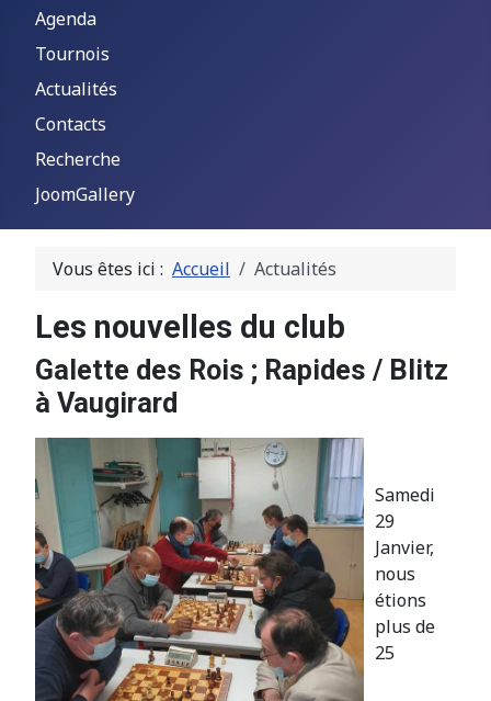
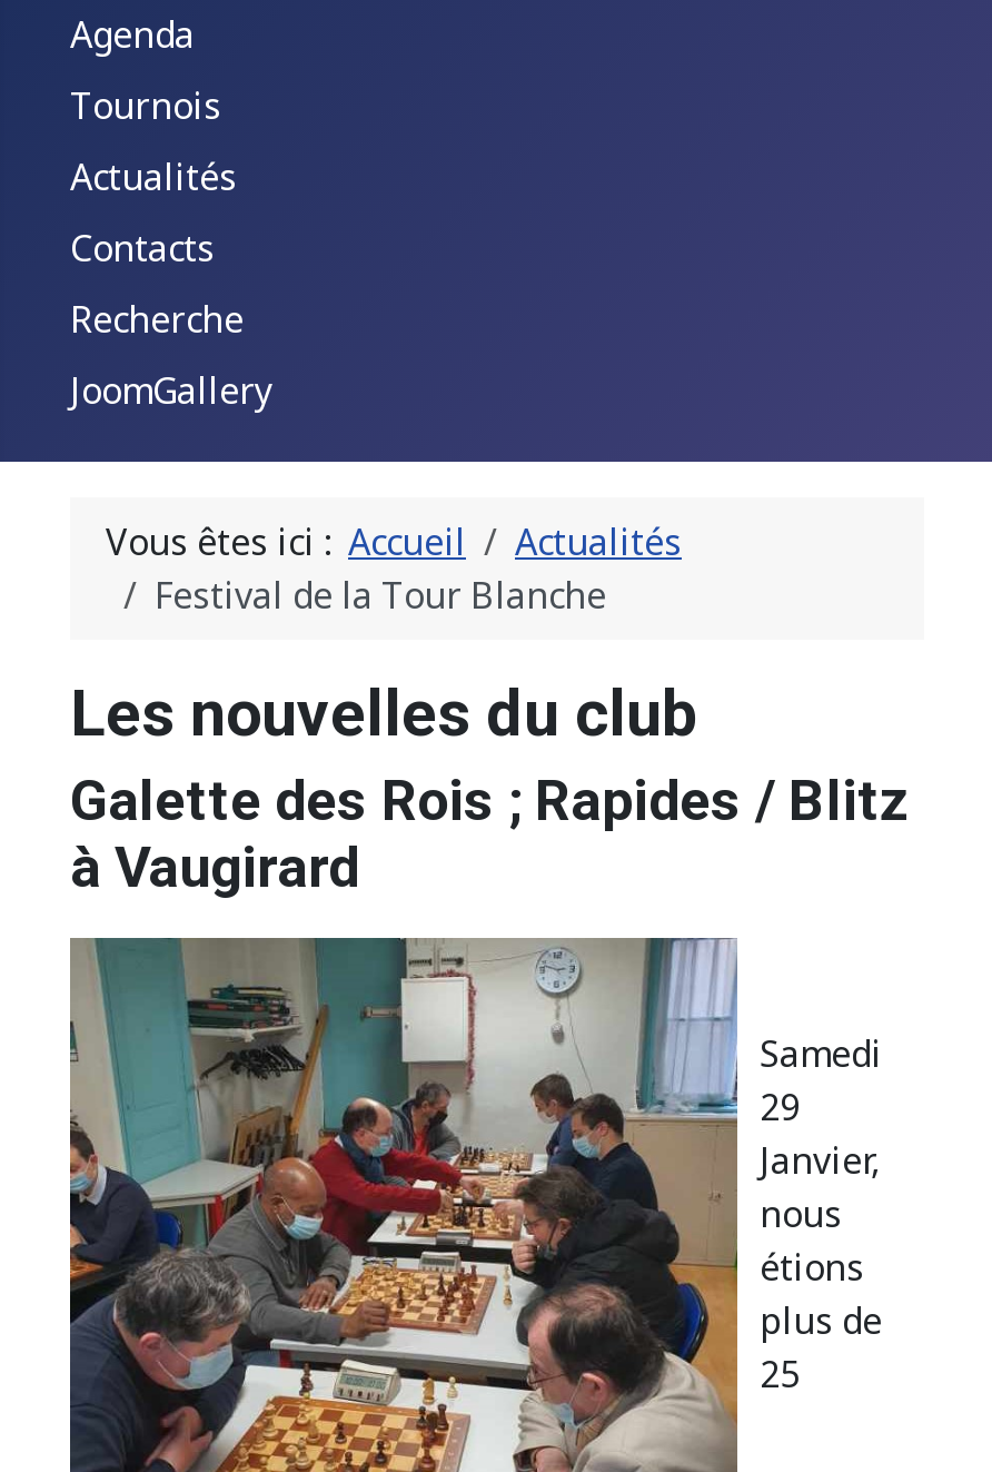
+ Festival de la Tour Blanche
